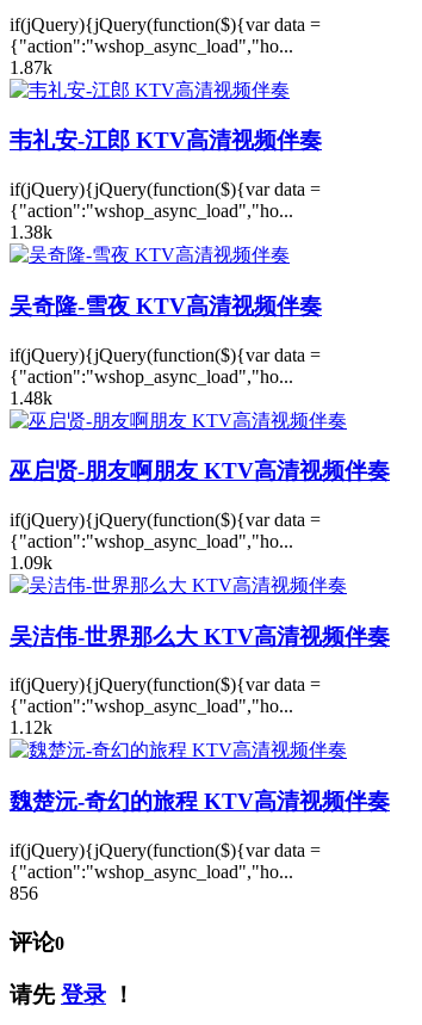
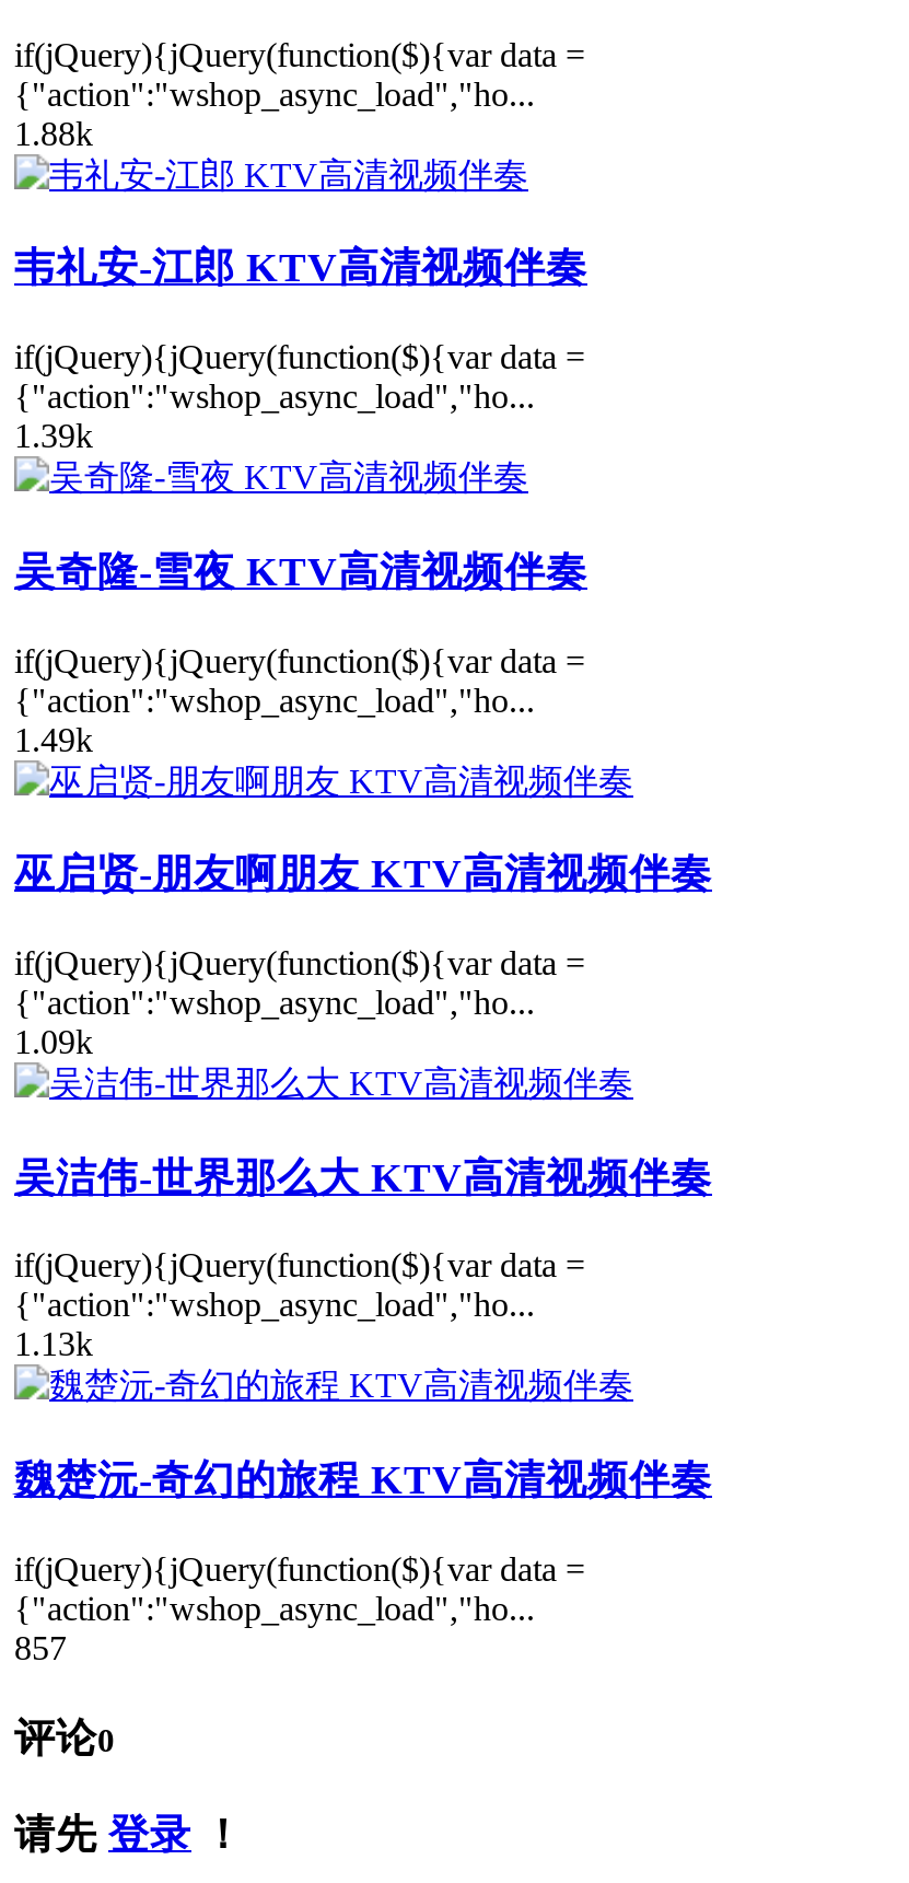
- 1.87k
+ 1.88k

- 1.38k
+ 1.39k

- 1.48k
+ 1.49k

- 1.12k
+ 1.13k

- 856
+ 857
